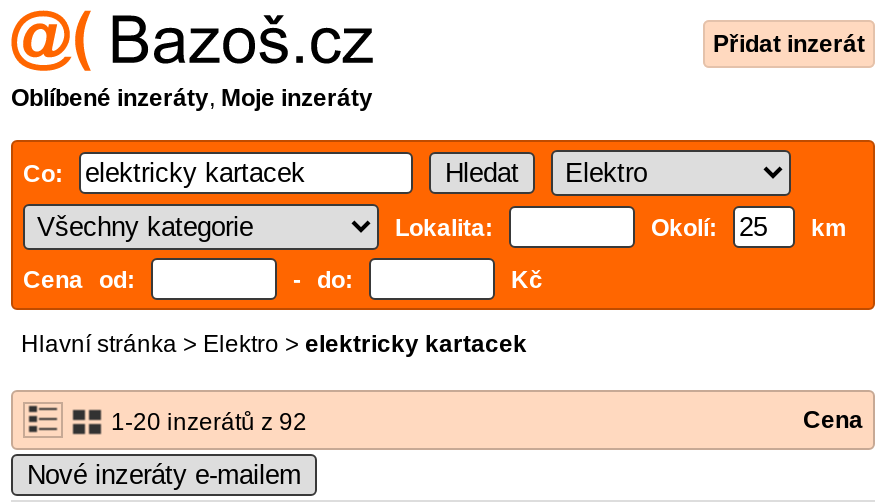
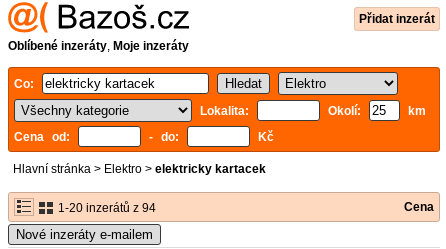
- 1-20 inzerátů z 92
+ 1-20 inzerátů z 94
